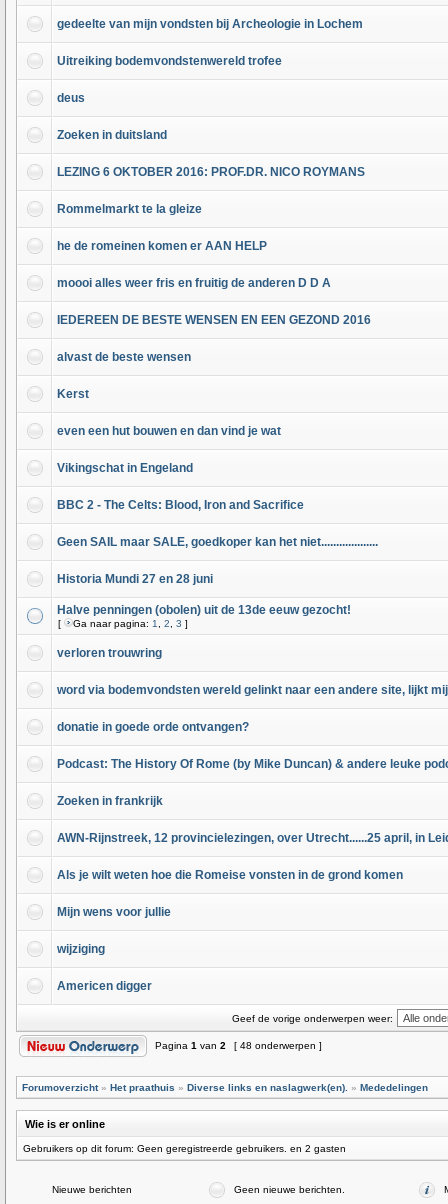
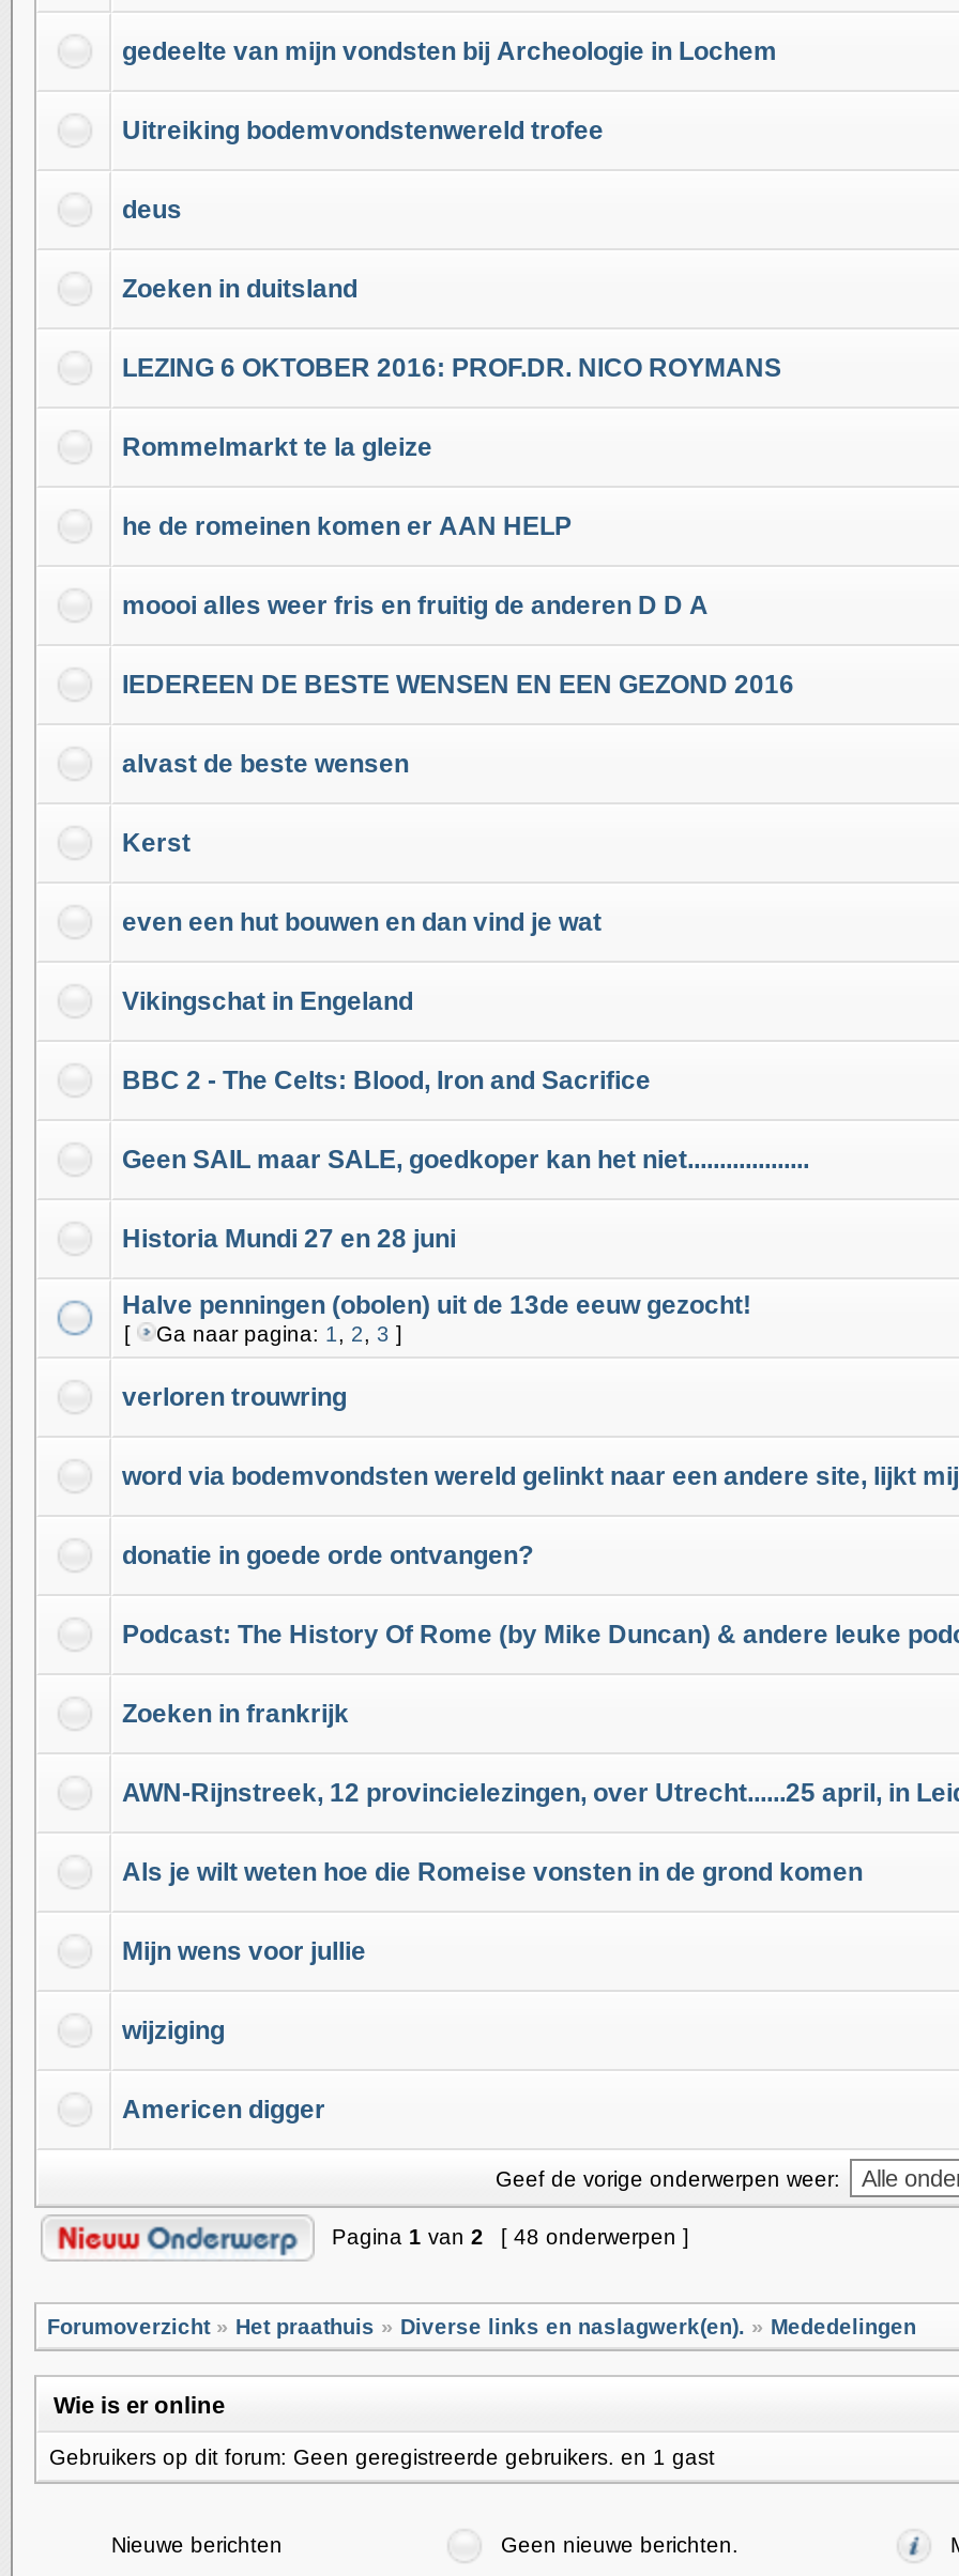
- Gebruikers op dit forum: Geen geregistreerde gebruikers. en 2 gasten
+ Gebruikers op dit forum: Geen geregistreerde gebruikers. en 1 gast
